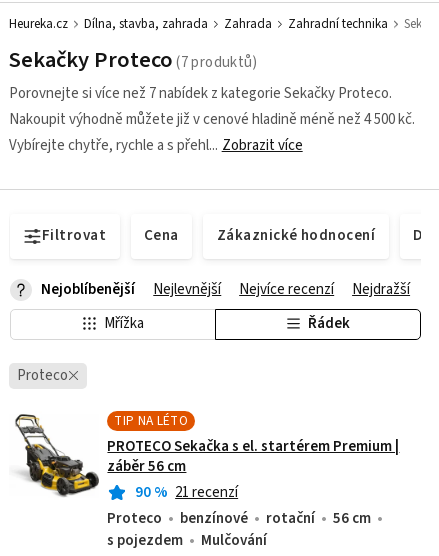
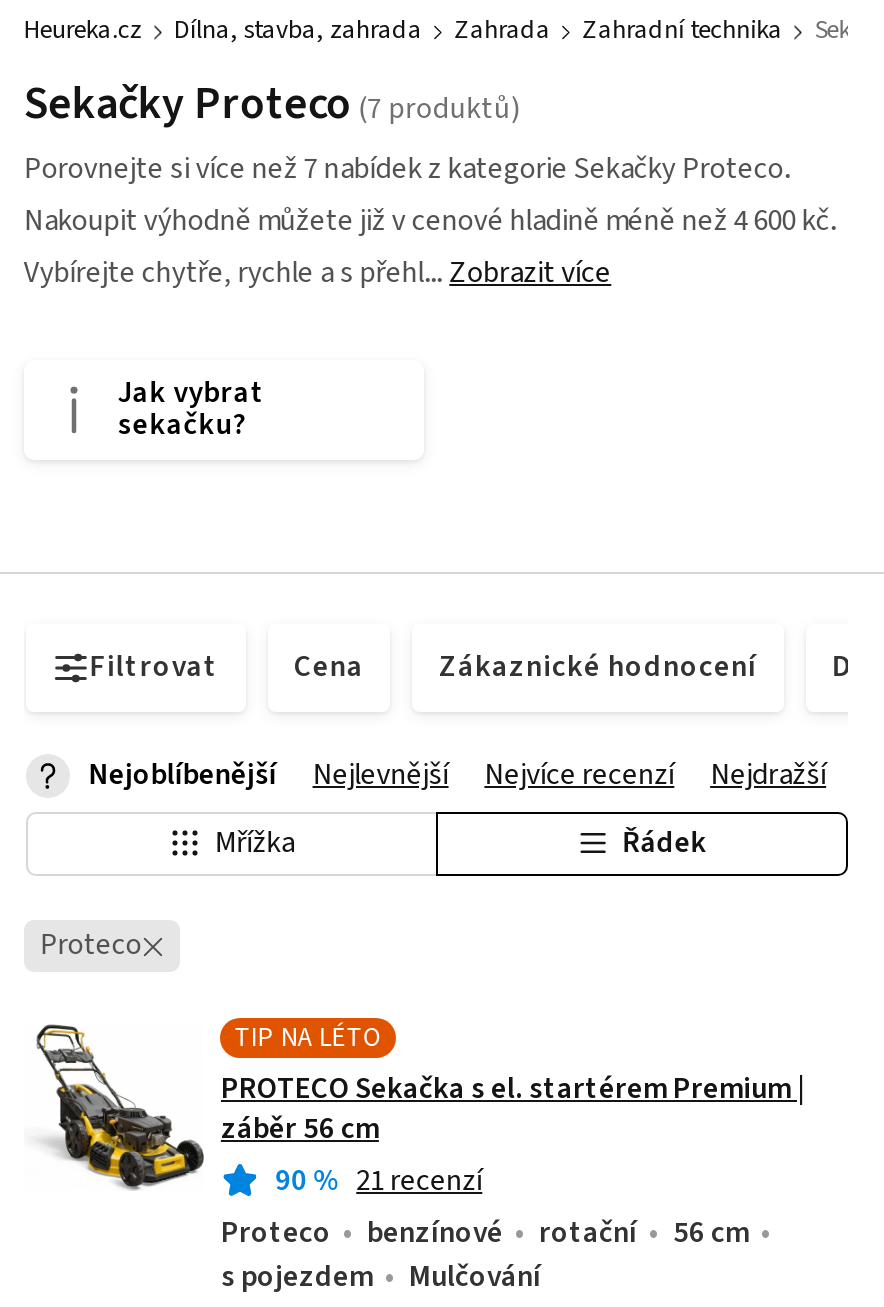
- Nakoupit výhodně můžete již v cenové hladině méně než 4 500 kč.
+ Nakoupit výhodně můžete již v cenové hladině méně než 4 600 kč.

+ Jak vybrat
+ sekačku?
